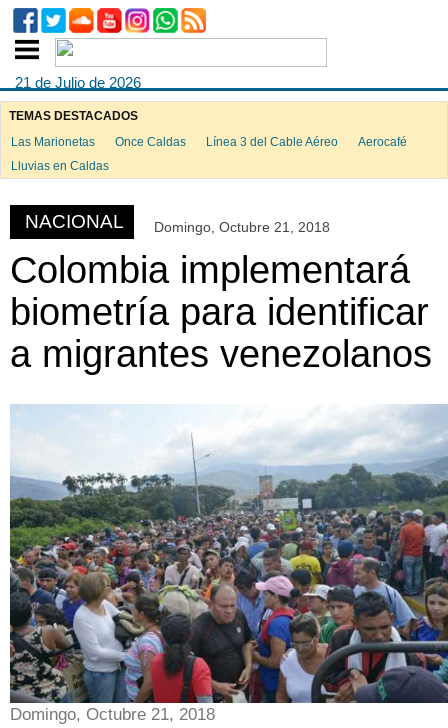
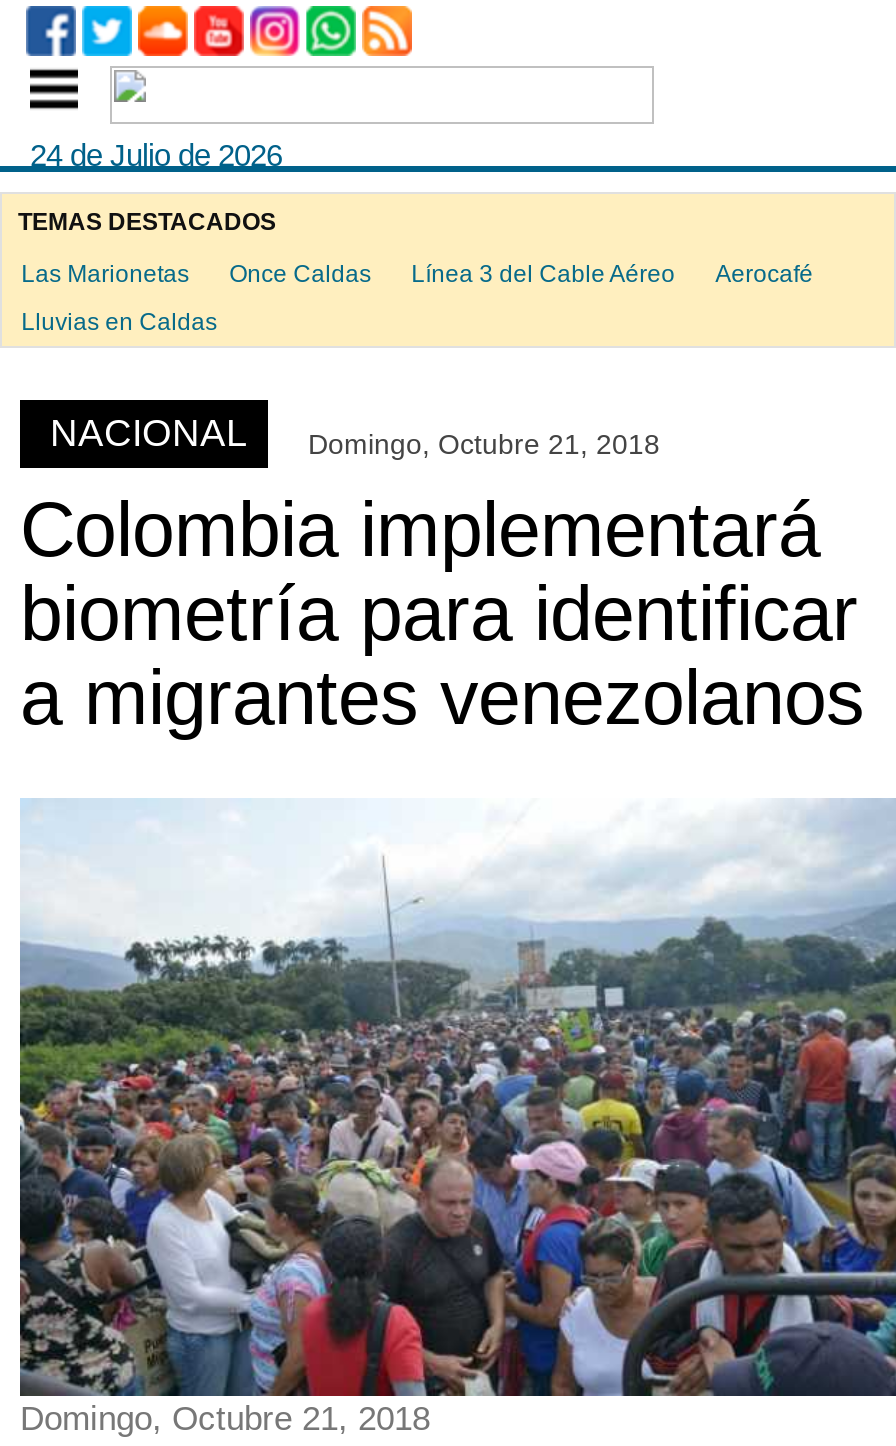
- 21 de Julio de 2026
+ 24 de Julio de 2026
